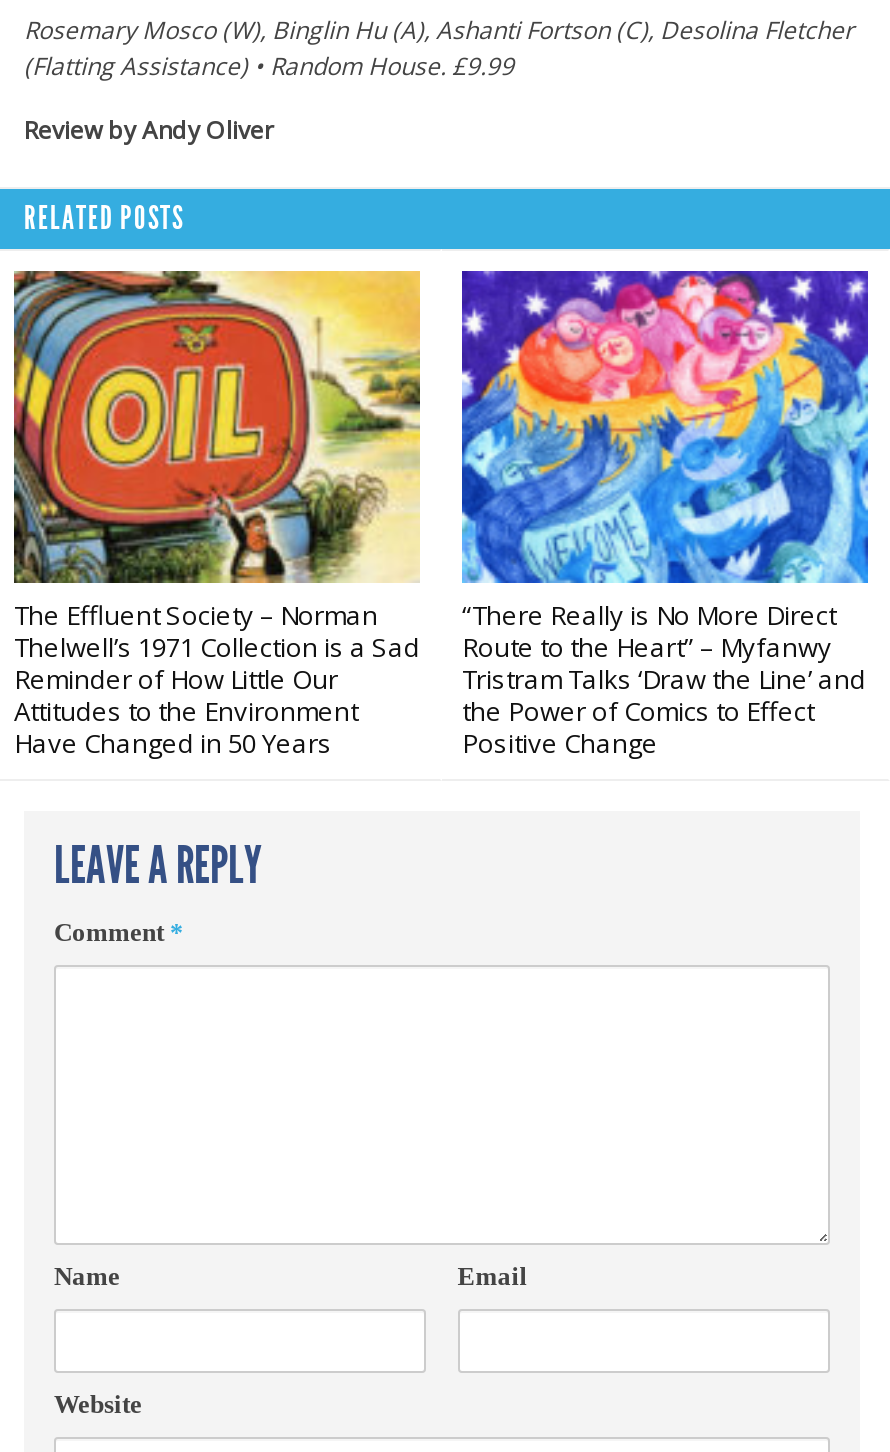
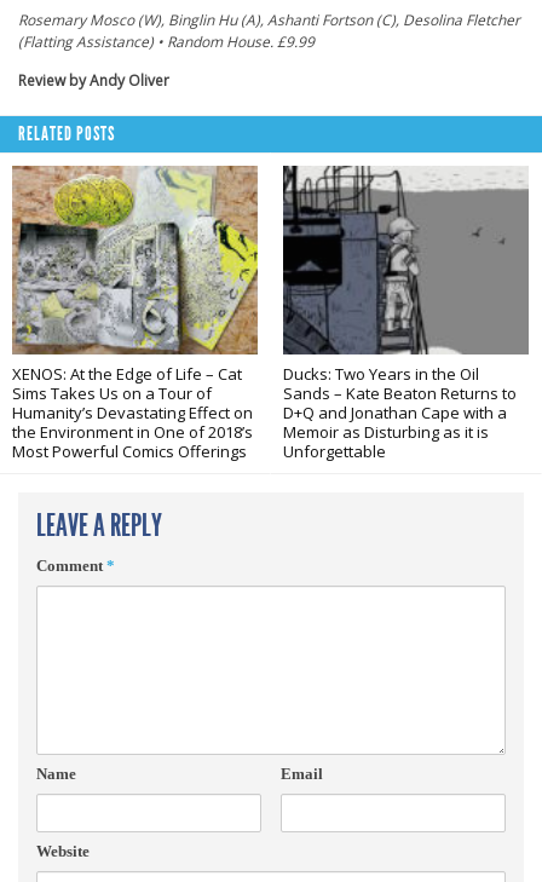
- [image]
- The Effluent Society – Norman
- Thelwell’s 1971 Collection is a Sad
- Reminder of How Little Our
- Attitudes to the Environment
- Have Changed in 50 Years
+ [image]
+ XENOS: At the Edge of Life – Cat
+ Sims Takes Us on a Tour of
+ Humanity’s Devastating Effect on
+ the Environment in One of 2018’s
+ Most Powerful Comics Offerings

- [image]
- “There Really is No More Direct
- Route to the Heart” – Myfanwy
- Tristram Talks ‘Draw the Line’ and
- the Power of Comics to Effect
- Positive Change
+ [image]
+ Ducks: Two Years in the Oil
+ Sands – Kate Beaton Returns to
+ D+Q and Jonathan Cape with a
+ Memoir as Disturbing as it is
+ Unforgettable
